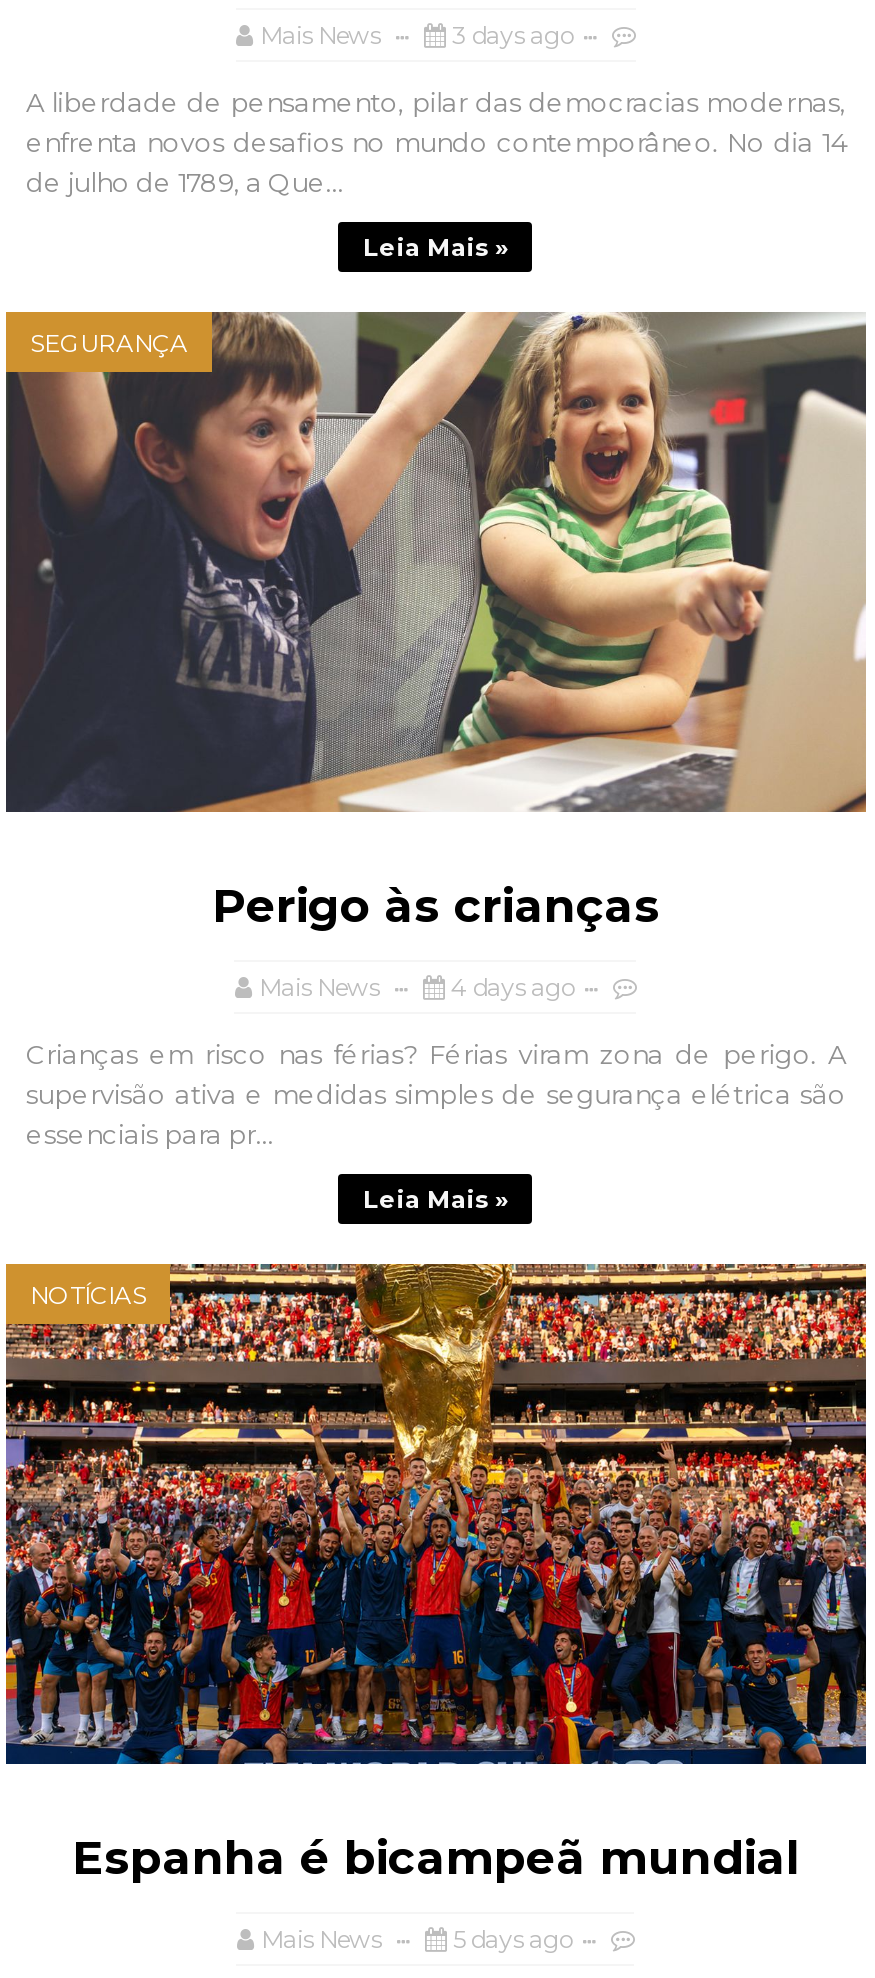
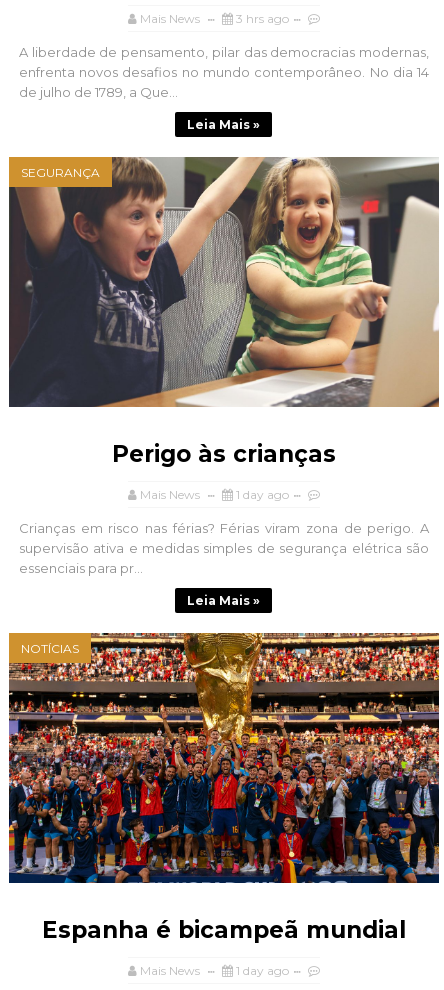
- 3 days ago
+ 3 hrs ago

- 4 days ago
+ 1 day ago

- 5 days ago
+ 1 day ago
